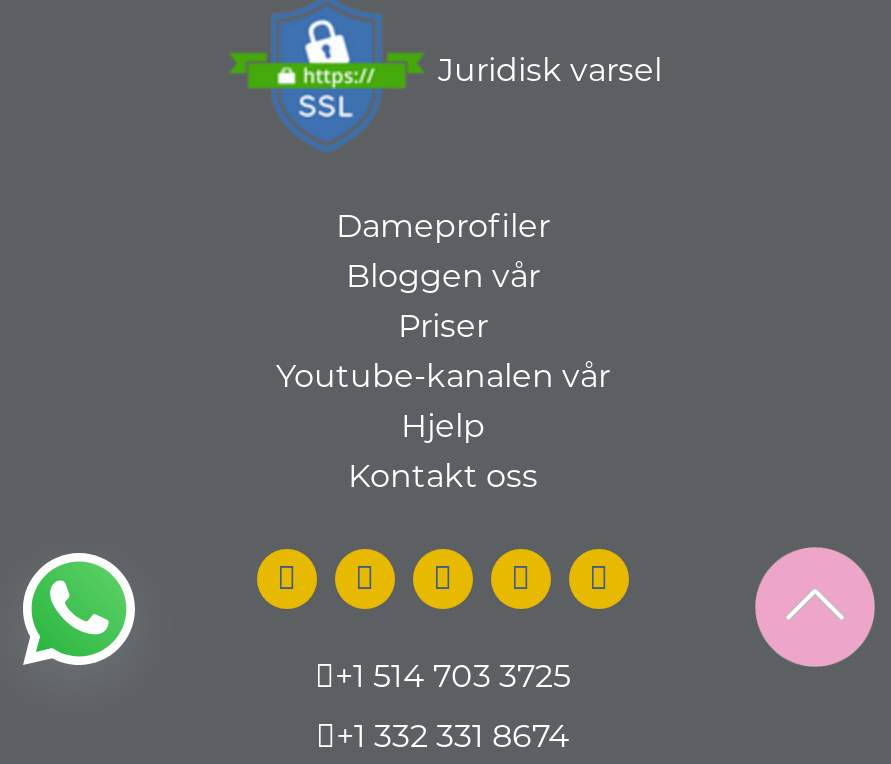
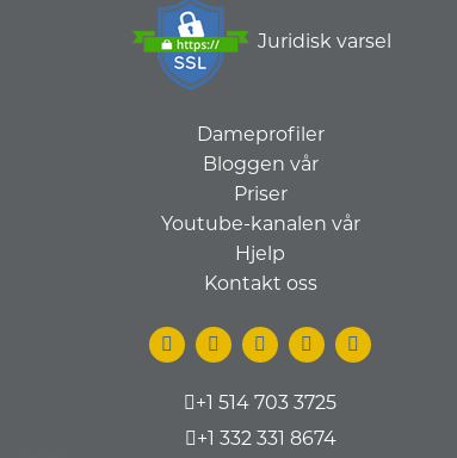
- [image]

- [image]
